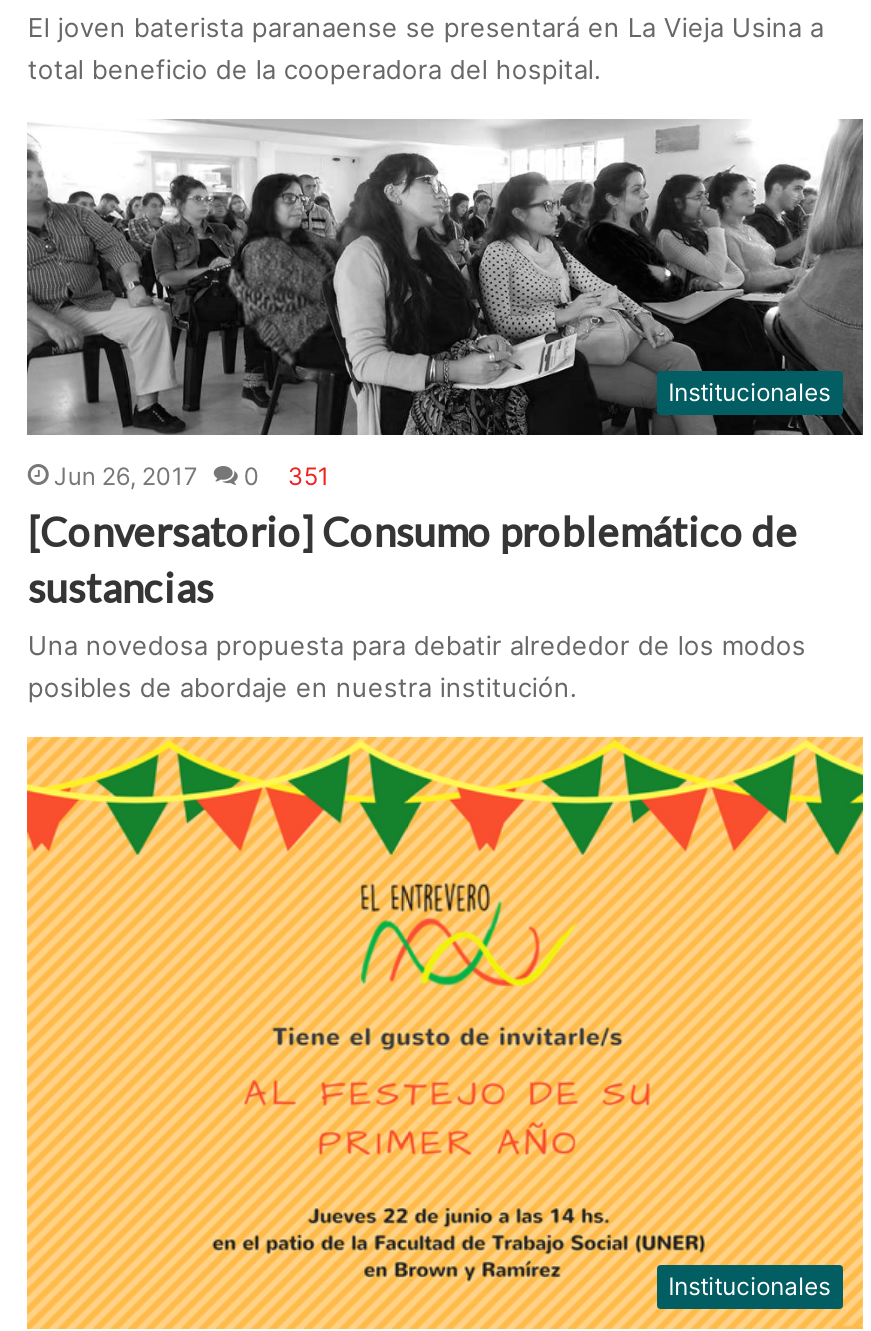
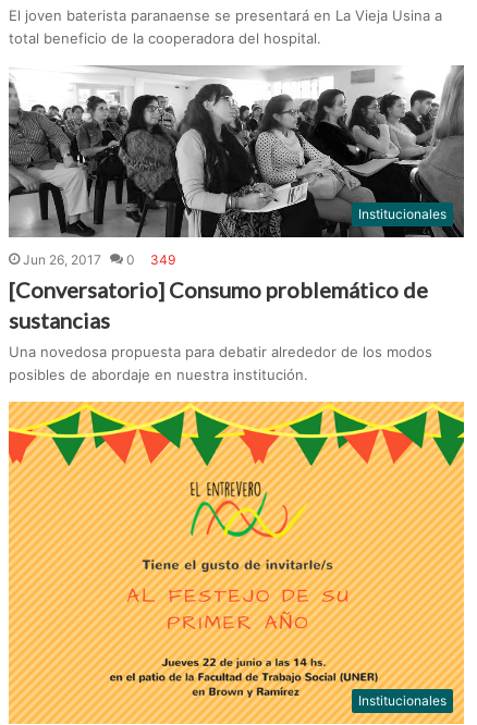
- Jun 26, 2017 0 351
+ Jun 26, 2017 0 349
